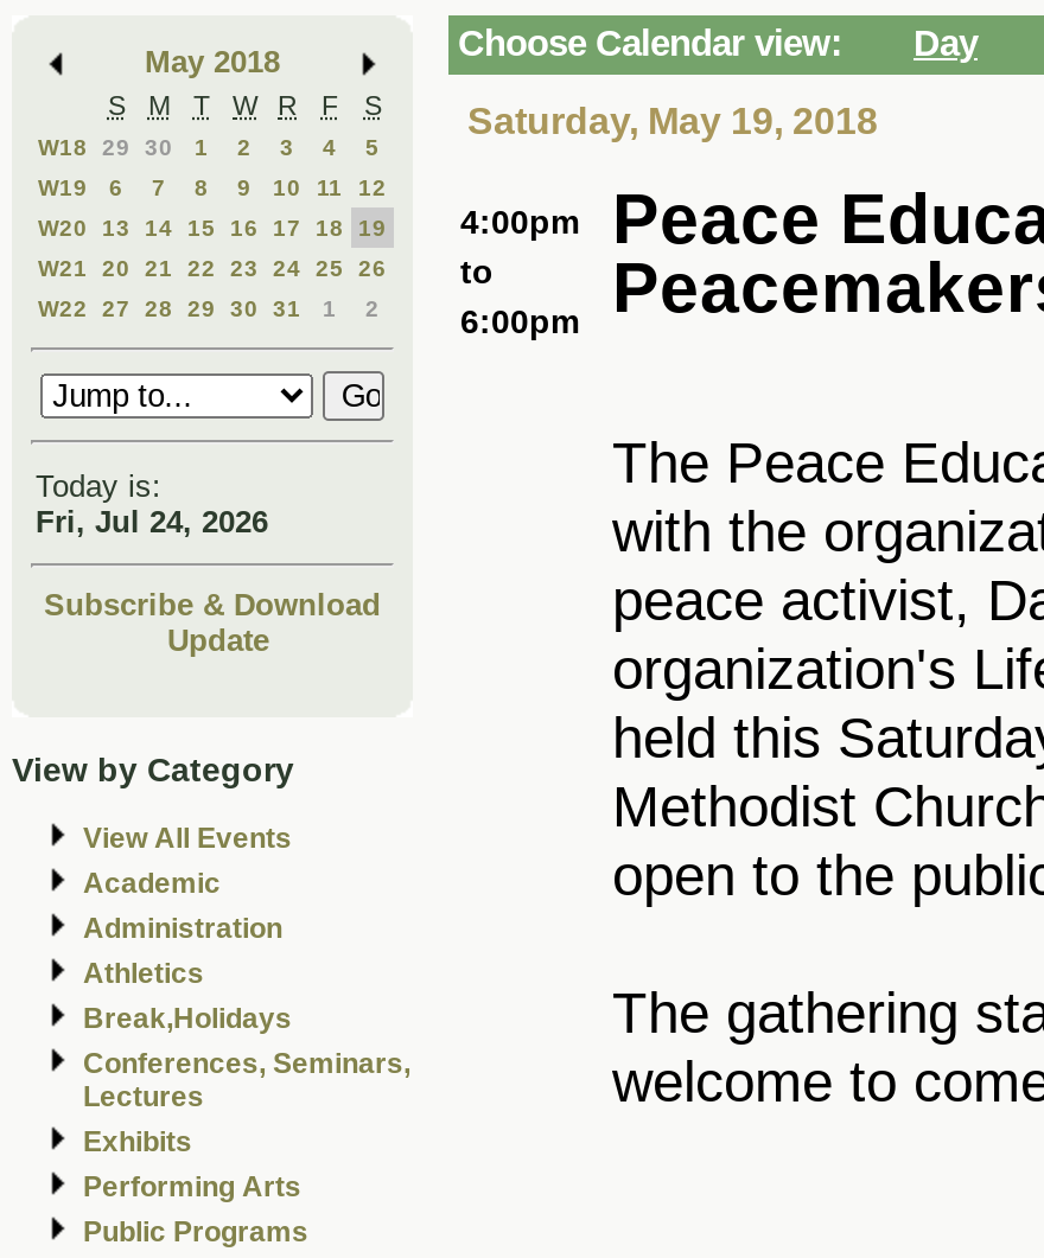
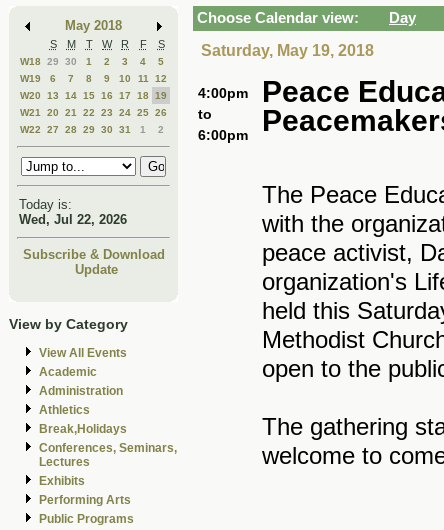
- Fri, Jul 24, 2026
+ Wed, Jul 22, 2026
